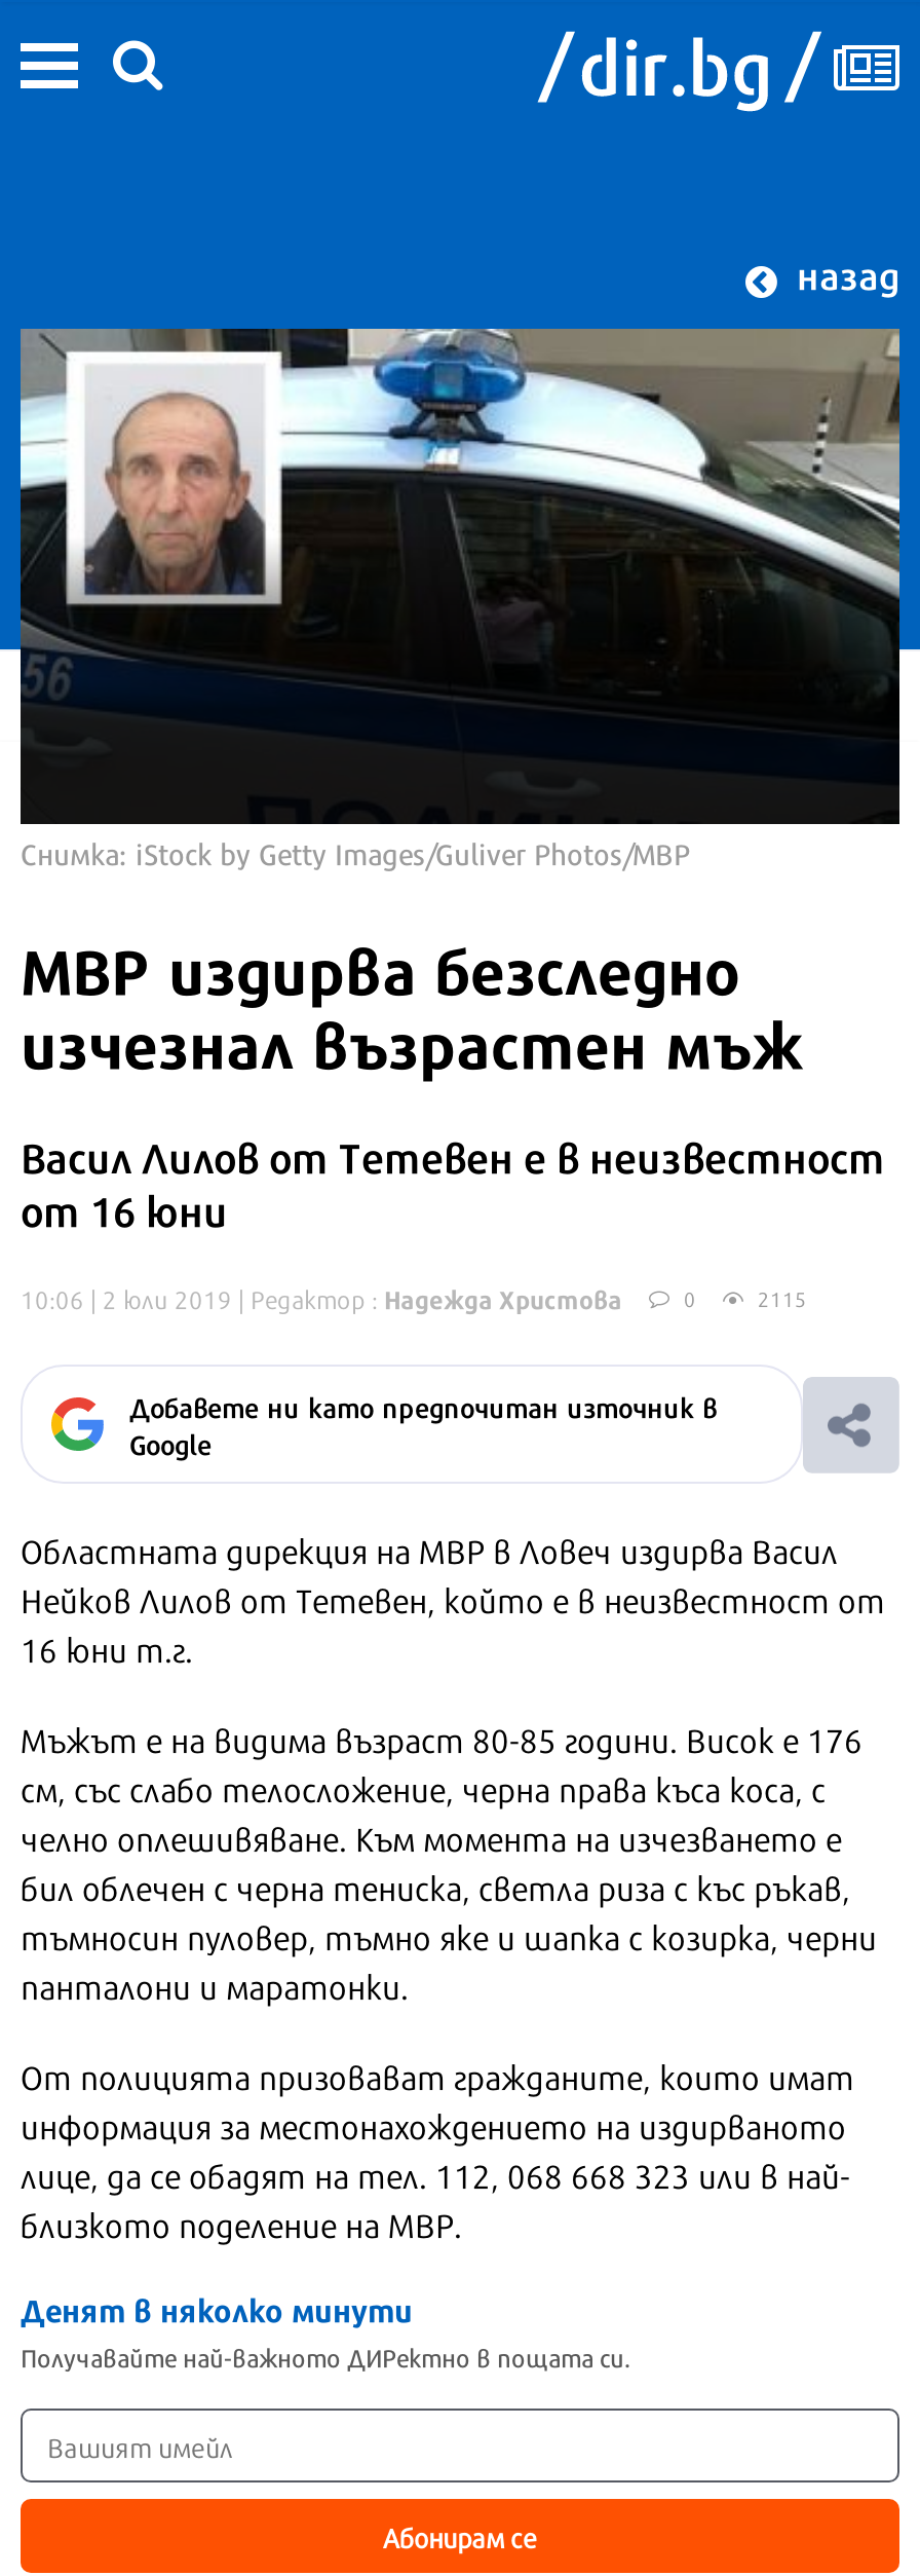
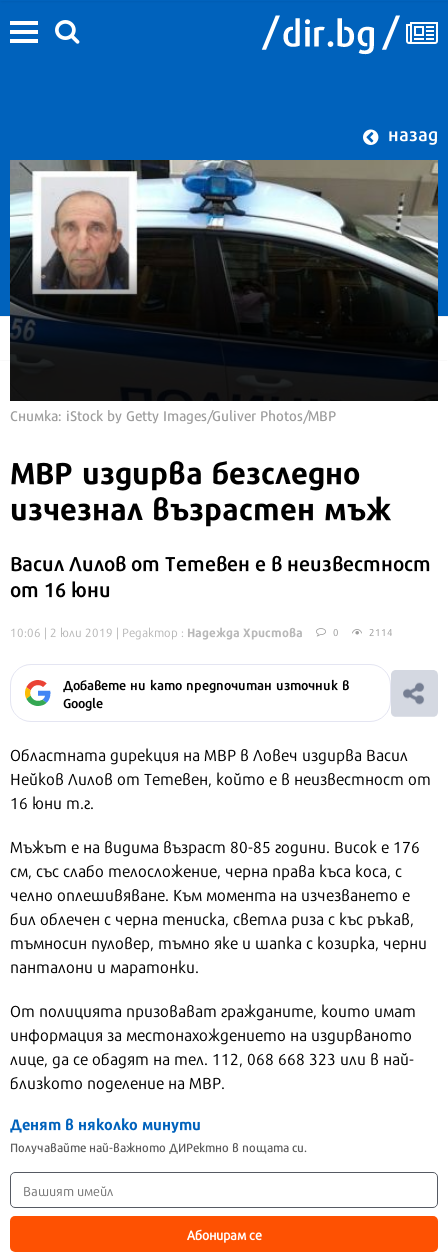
- 2115
+ 2114
